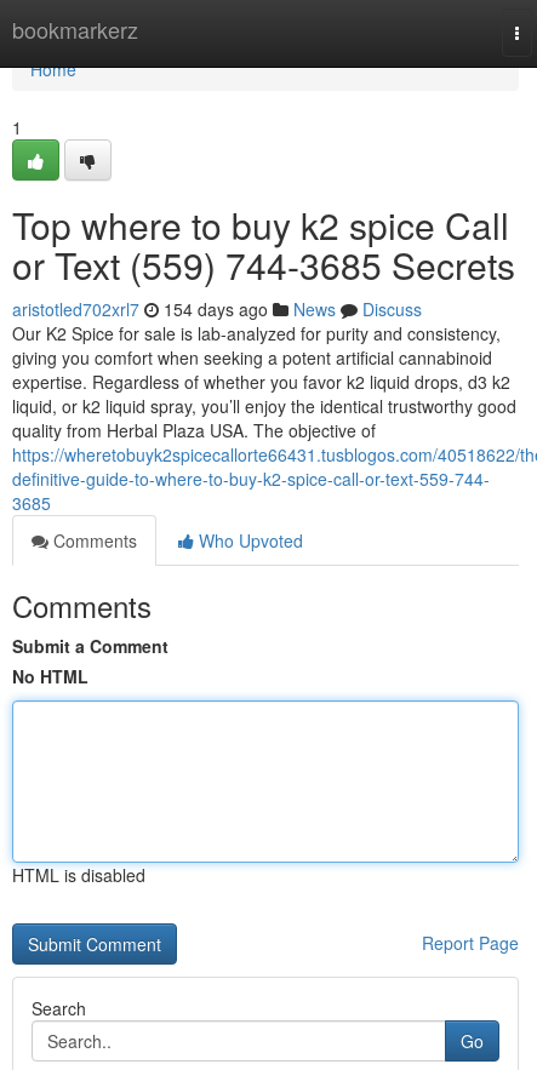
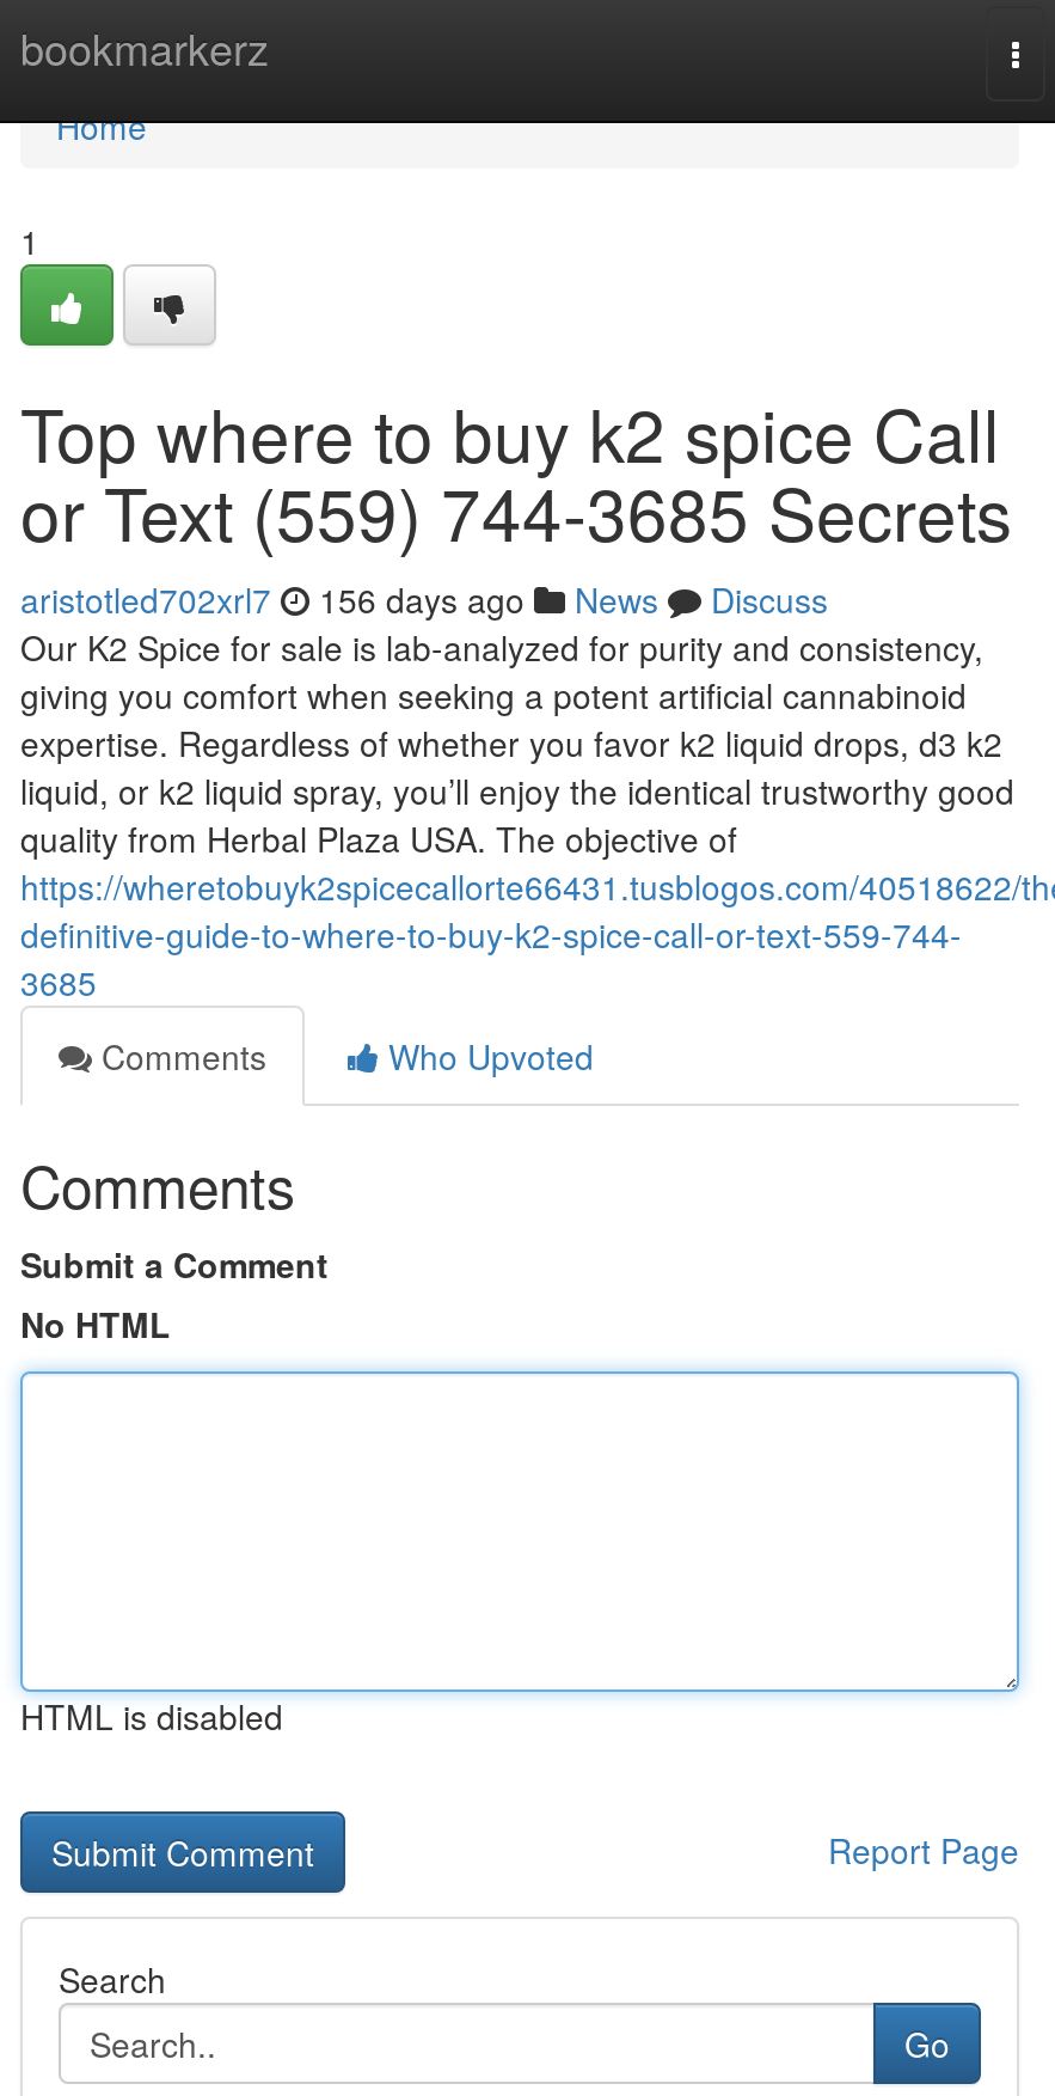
- aristotled702xrl7 154 days ago News Discuss
+ aristotled702xrl7 156 days ago News Discuss
